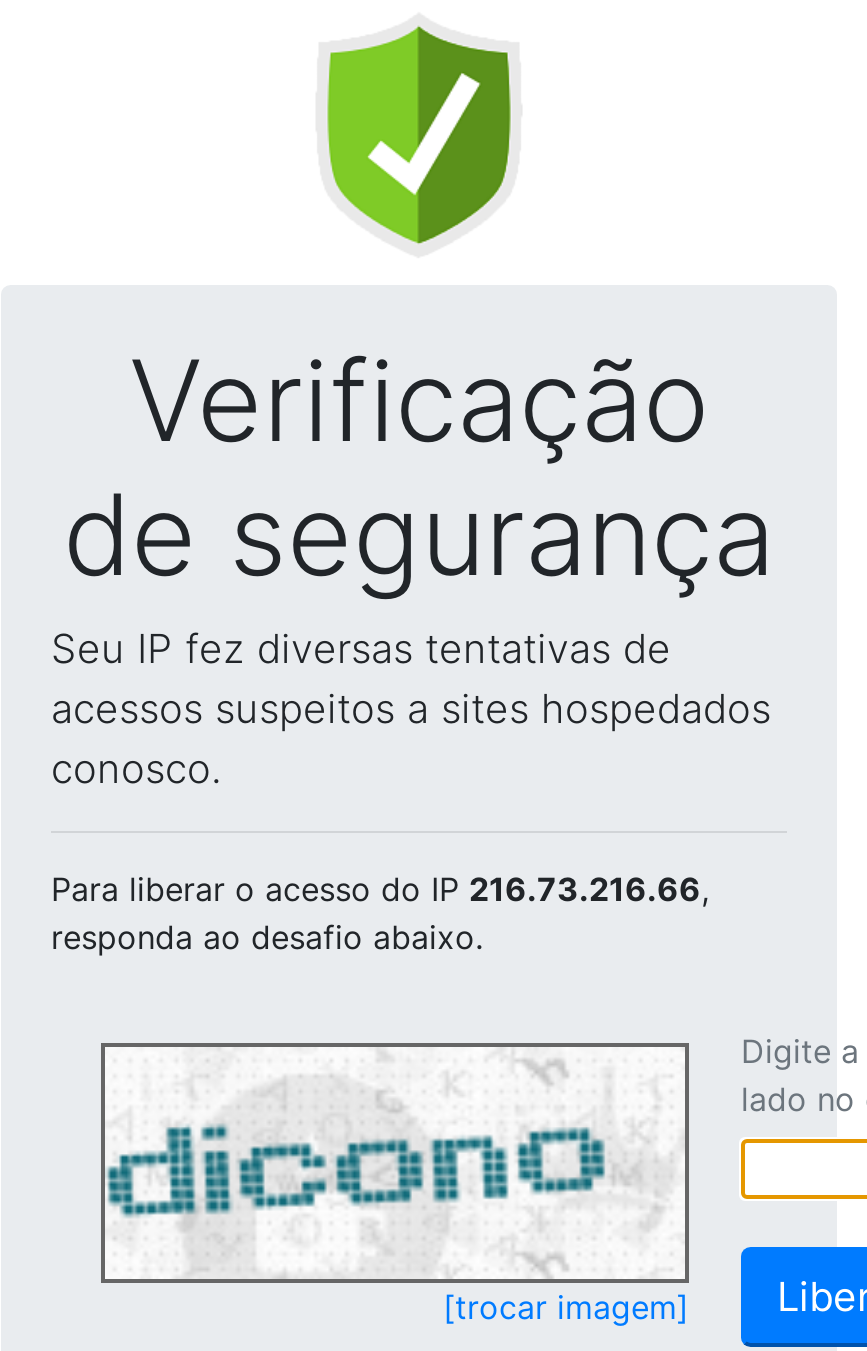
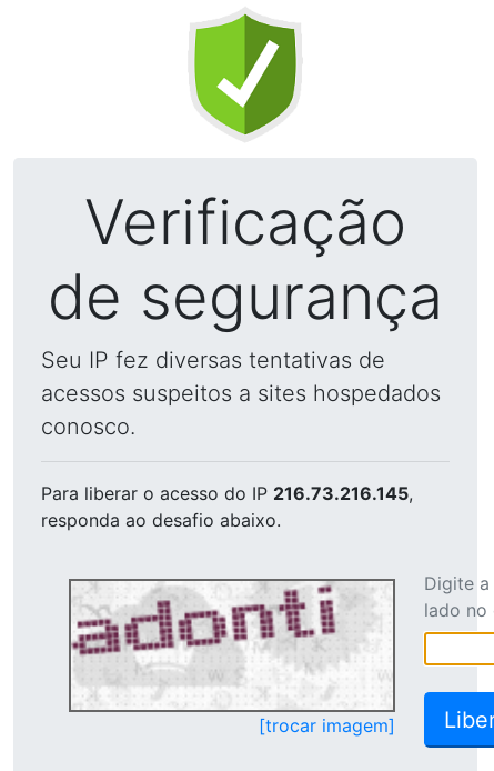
- Para liberar o acesso do IP 216.73.216.66,
+ Para liberar o acesso do IP 216.73.216.145,

- [image]
+ [image]
